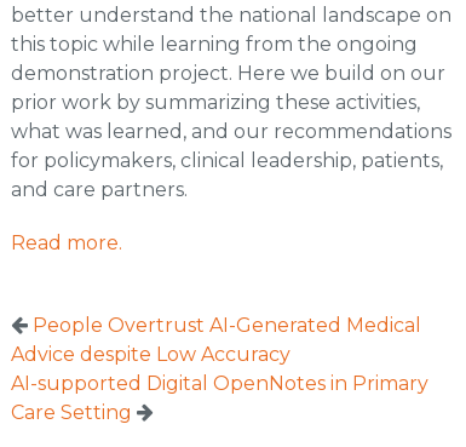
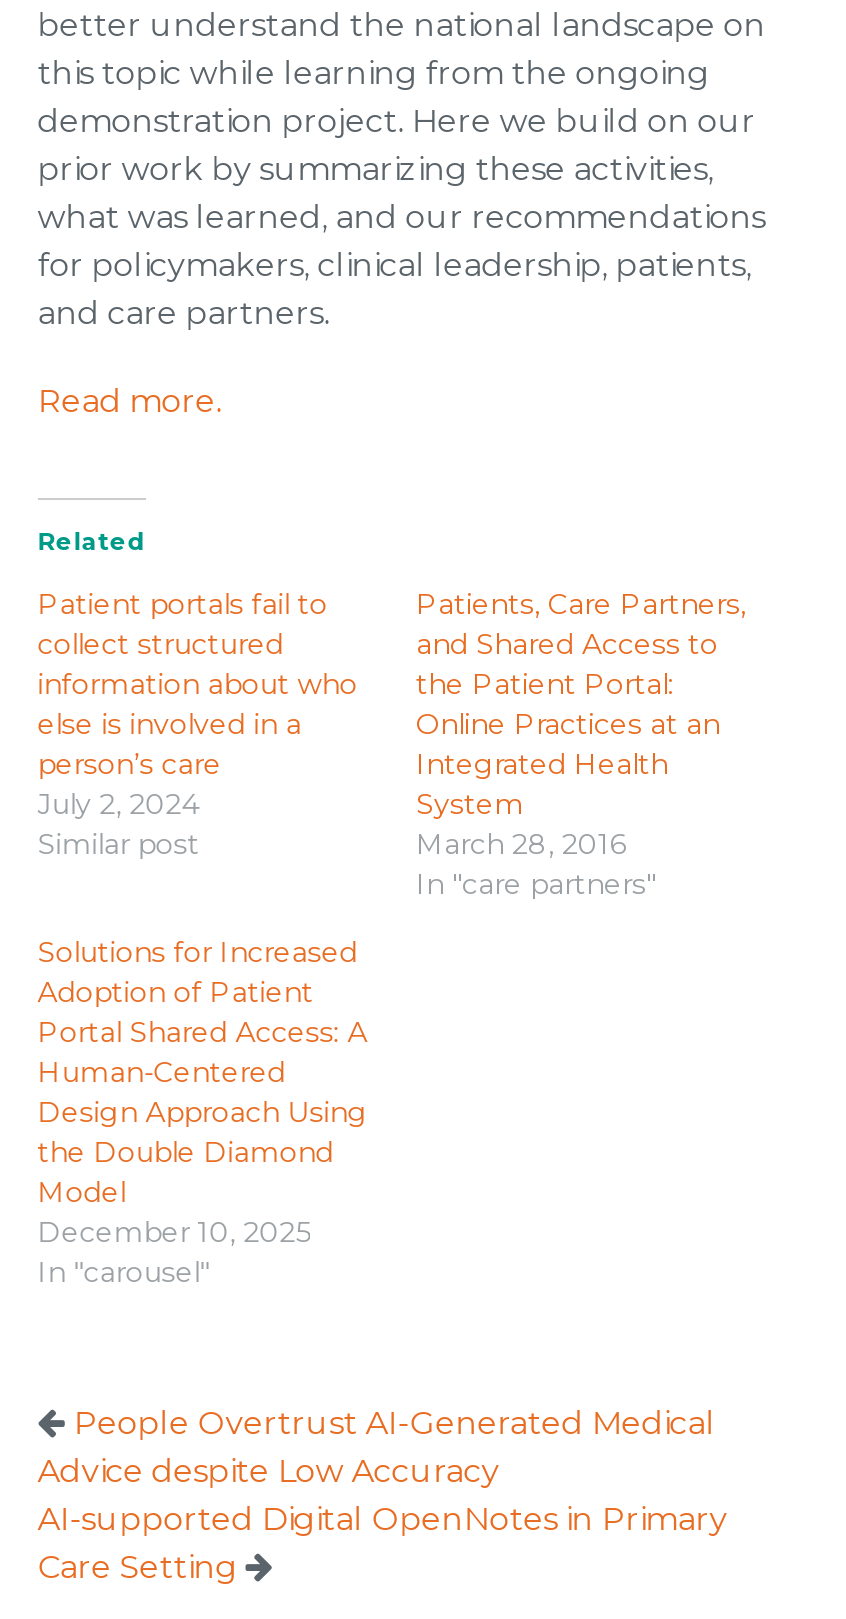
+ Related
+ Patient portals fail to
+ collect structured
+ information about who
+ else is involved in a
+ person’s care
+ July 2, 2024
+ Similar post

+ Patients, Care Partners,
+ and Shared Access to
+ the Patient Portal:
+ Online Practices at an
+ Integrated Health
+ System
+ March 28, 2016
+ In "care partners"
+ Solutions for Increased
+ Adoption of Patient
+ Portal Shared Access: A
+ Human-Centered
+ Design Approach Using
+ the Double Diamond
+ Model
+ December 10, 2025
+ In "carousel"
